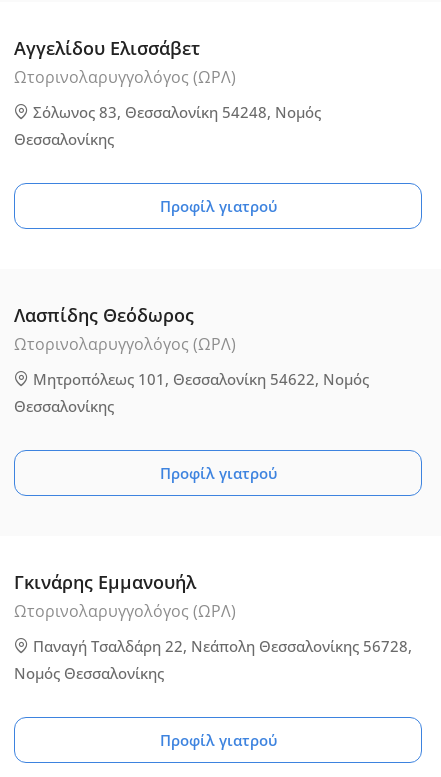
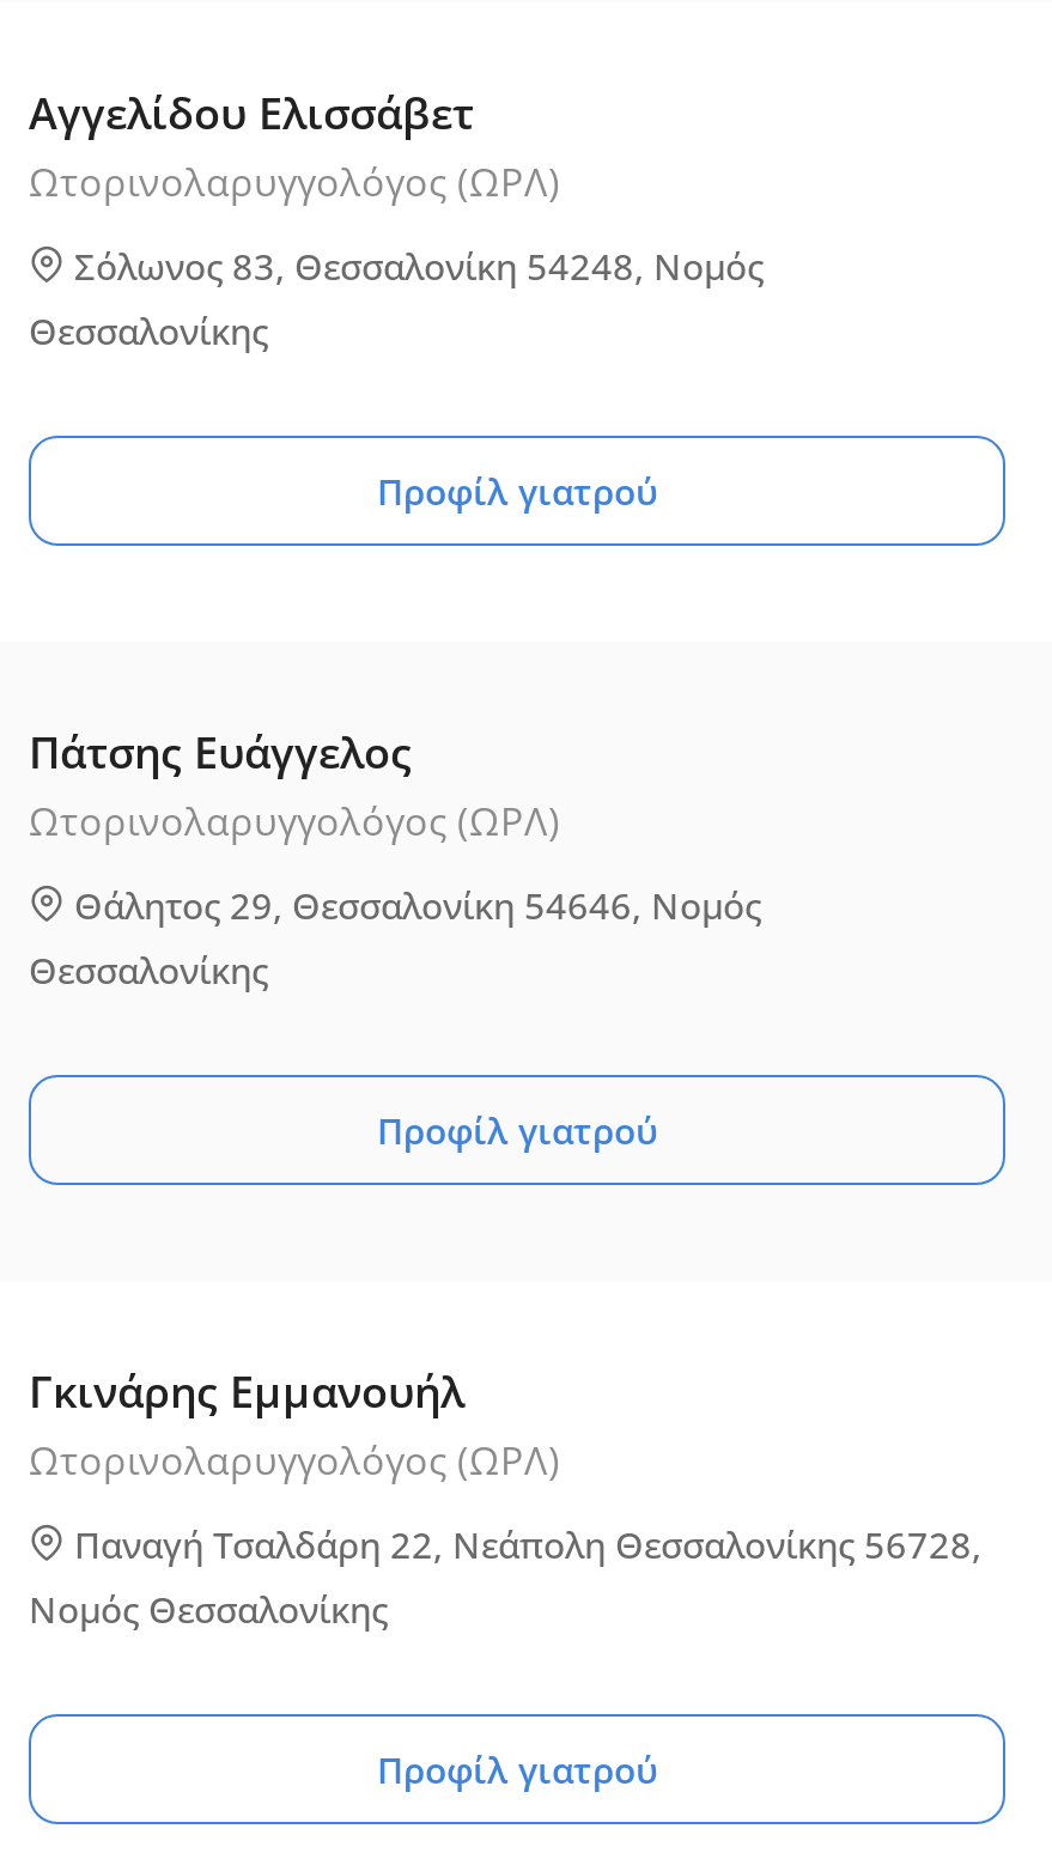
- Λασπίδης Θεόδωρος
+ Πάτσης Ευάγγελος

- Μητροπόλεως 101, Θεσσαλονίκη 54622, Νομός
+ Θάλητος 29, Θεσσαλονίκη 54646, Νομός
